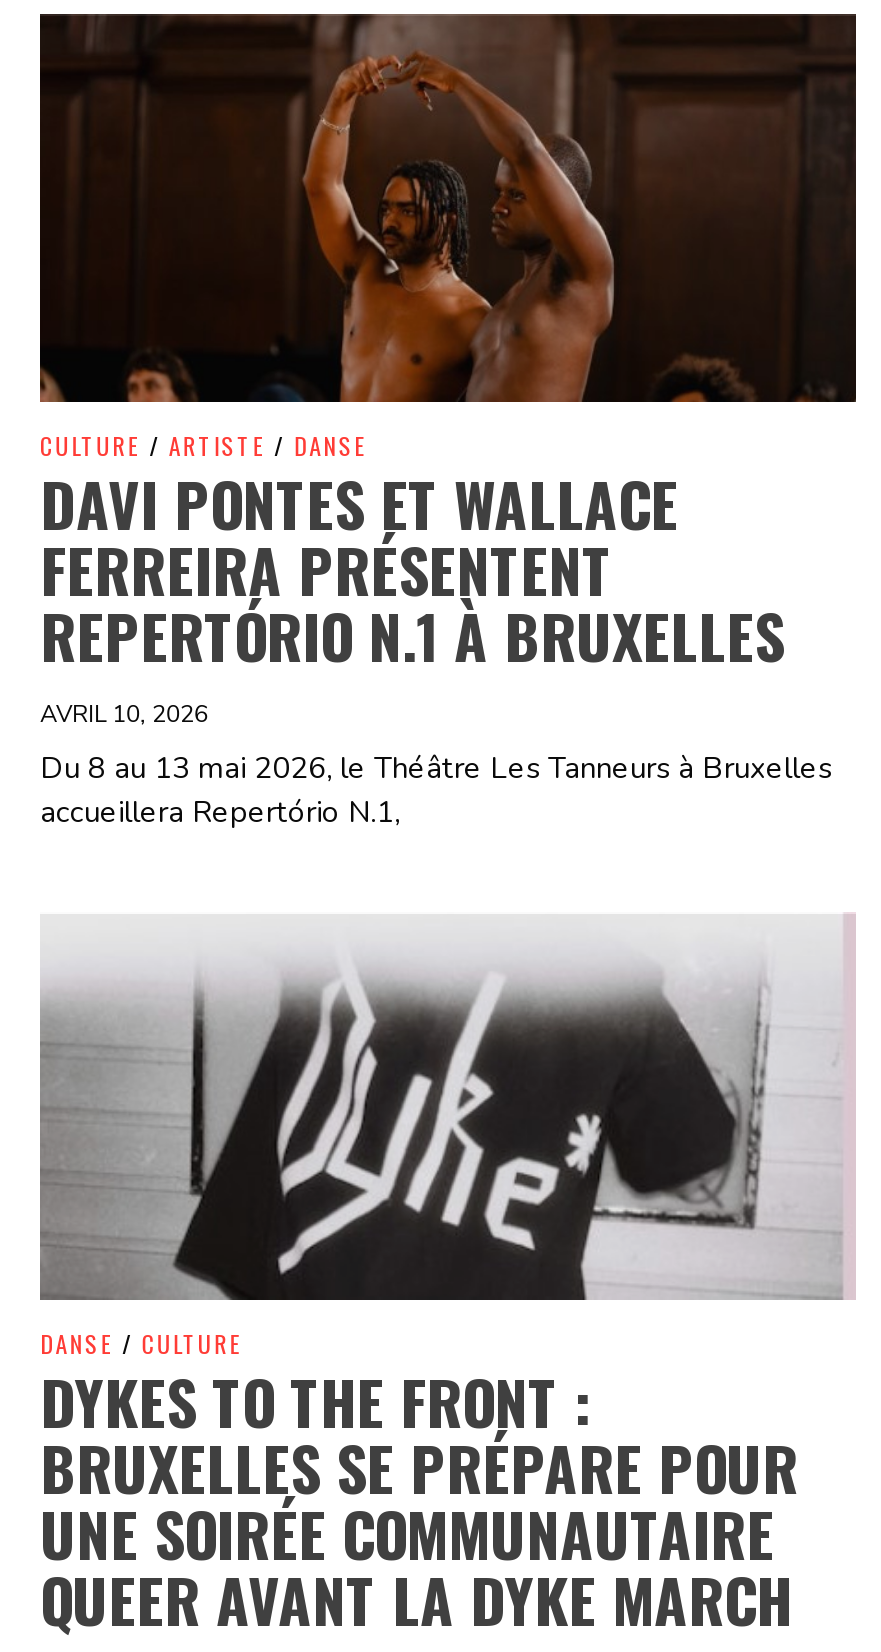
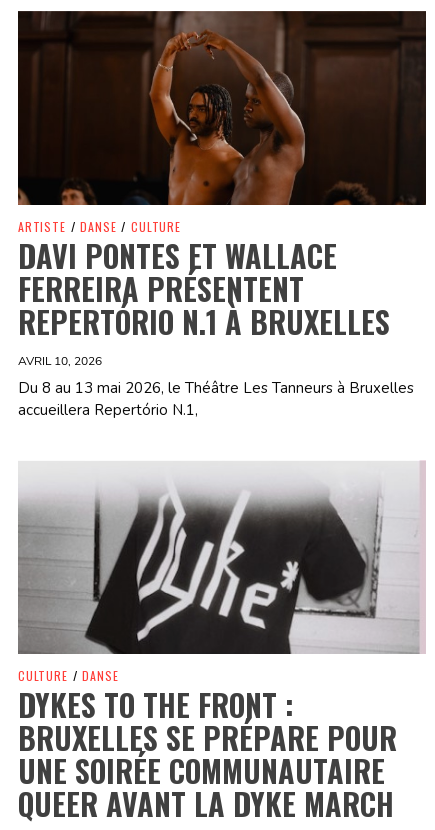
- CULTURE / ARTISTE / DANSE
+ ARTISTE / DANSE / CULTURE

- DANSE / CULTURE
+ CULTURE / DANSE
